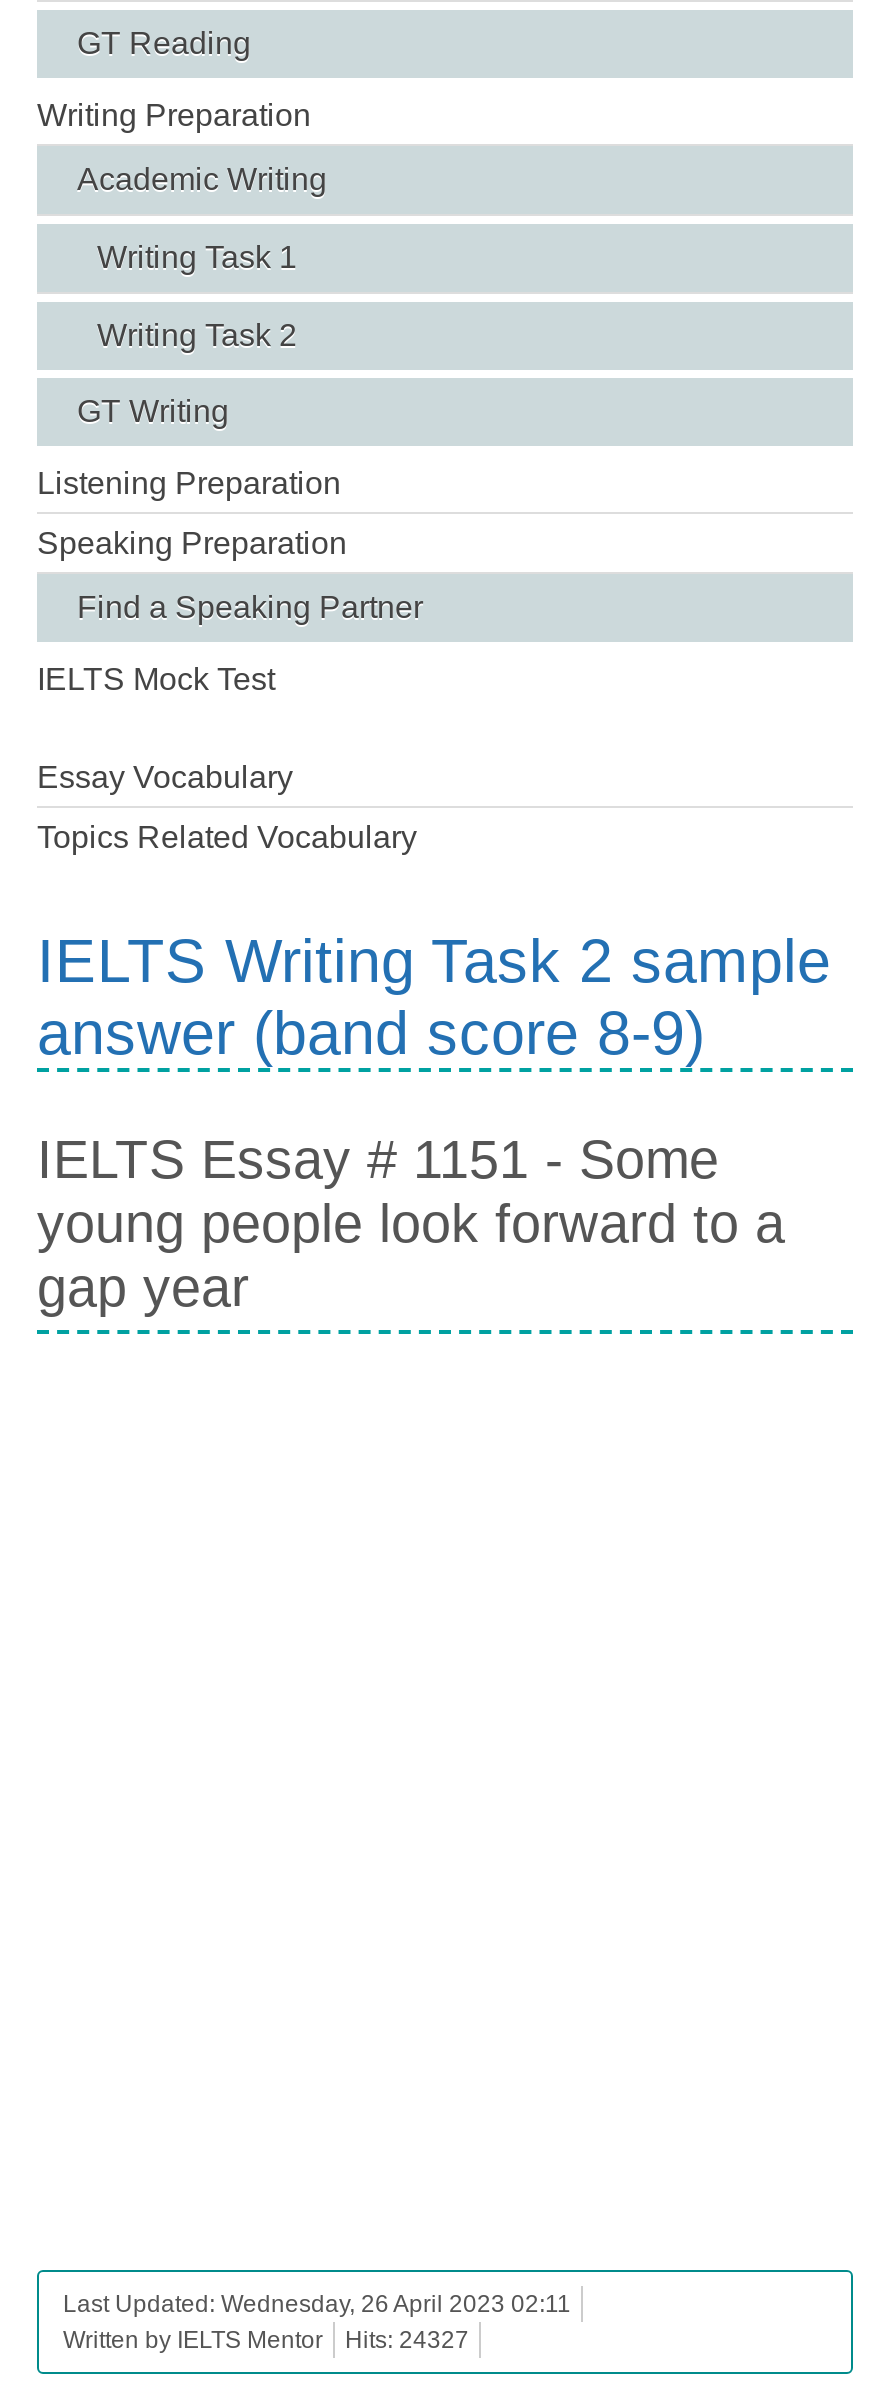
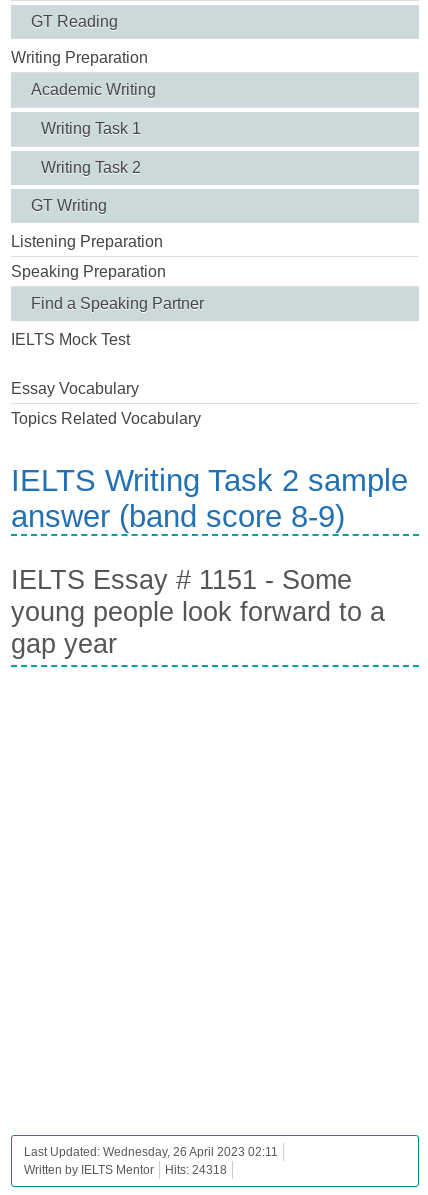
- Written by IELTS Mentor Hits: 24327
+ Written by IELTS Mentor Hits: 24318
